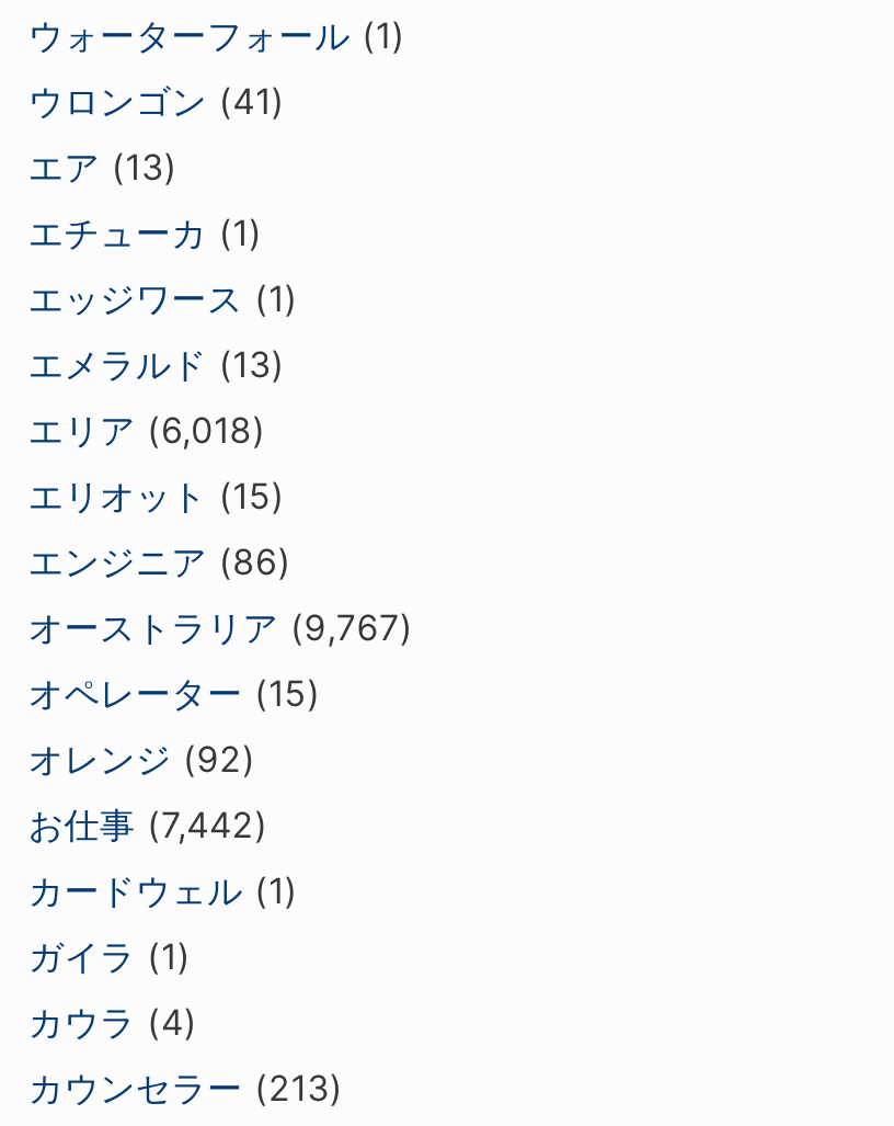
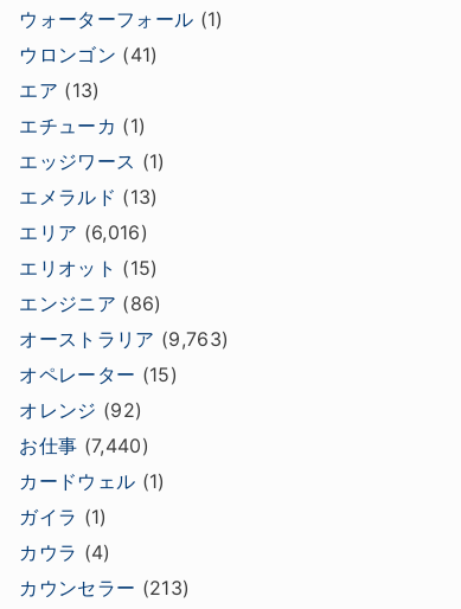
- エリア(6,018)
+ エリア(6,016)

- オーストラリア(9,767)
+ オーストラリア(9,763)

- お仕事(7,442)
+ お仕事(7,440)
